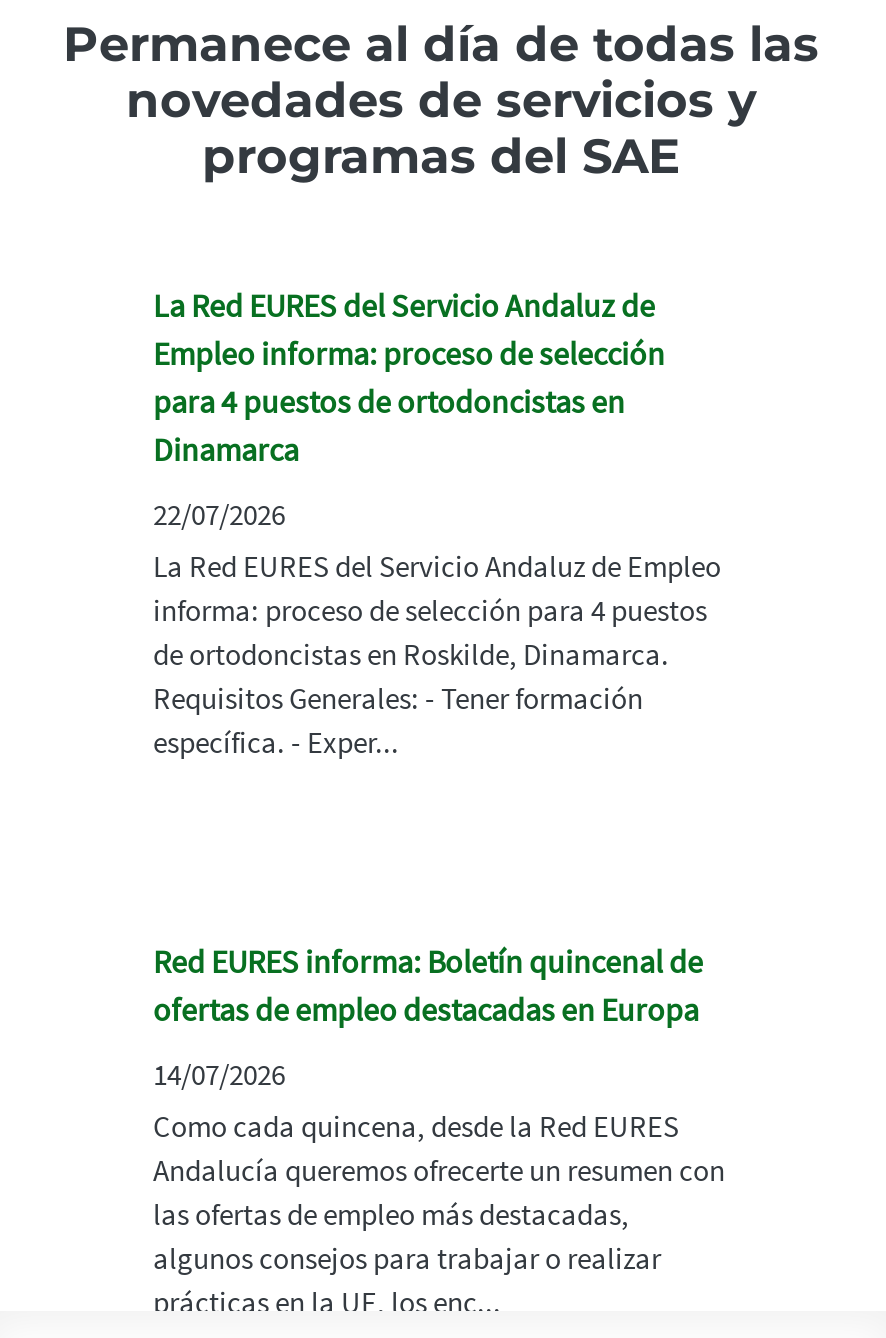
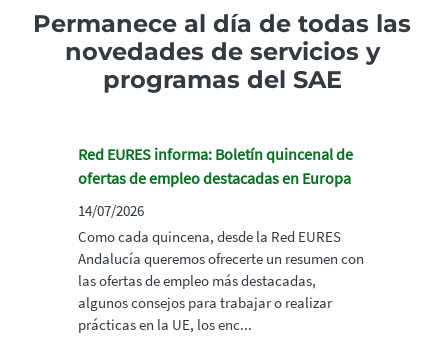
- La Red EURES del Servicio Andaluz de
- Empleo informa: proceso de selección
- para 4 puestos de ortodoncistas en
- Dinamarca
- 22/07/2026
- La Red EURES del Servicio Andaluz de Empleo
- informa: proceso de selección para 4 puestos
- de ortodoncistas en Roskilde, Dinamarca.
- Requisitos Generales: - Tener formación
- específica. - Exper...
